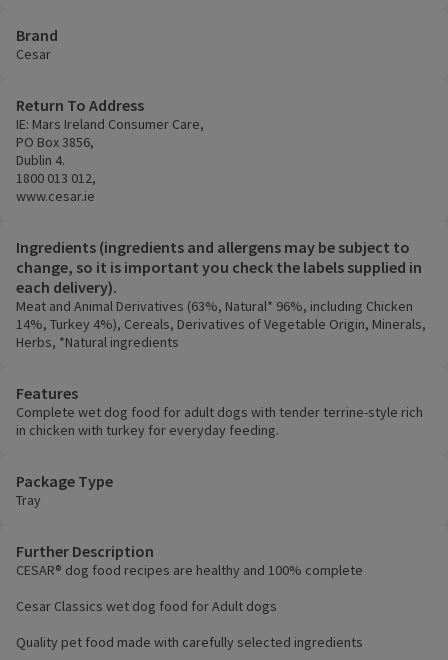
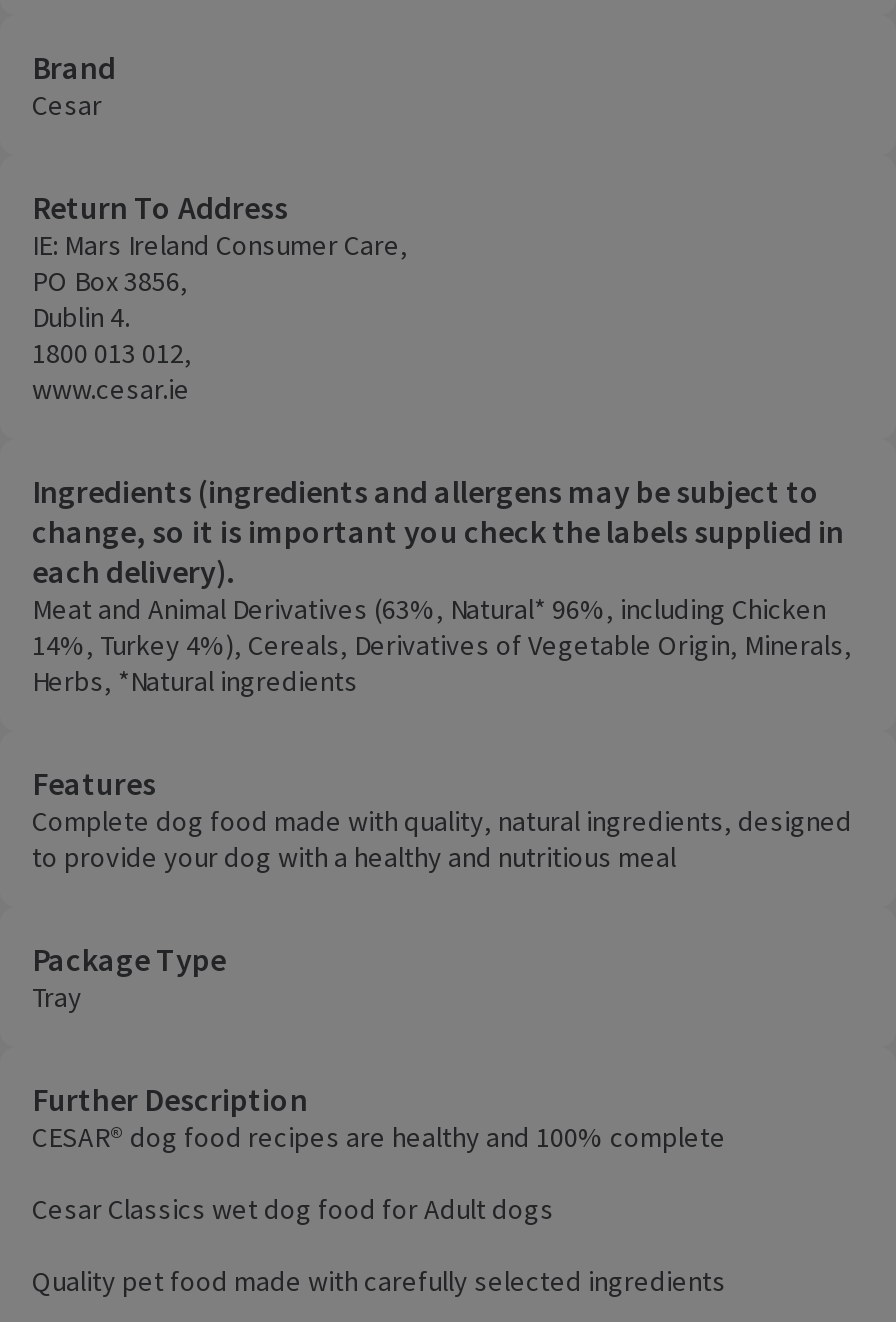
- Complete wet dog food for adult dogs with tender terrine-style rich
- in chicken with turkey for everyday feeding.
+ Complete dog food made with quality, natural ingredients, designed
+ to provide your dog with a healthy and nutritious meal
